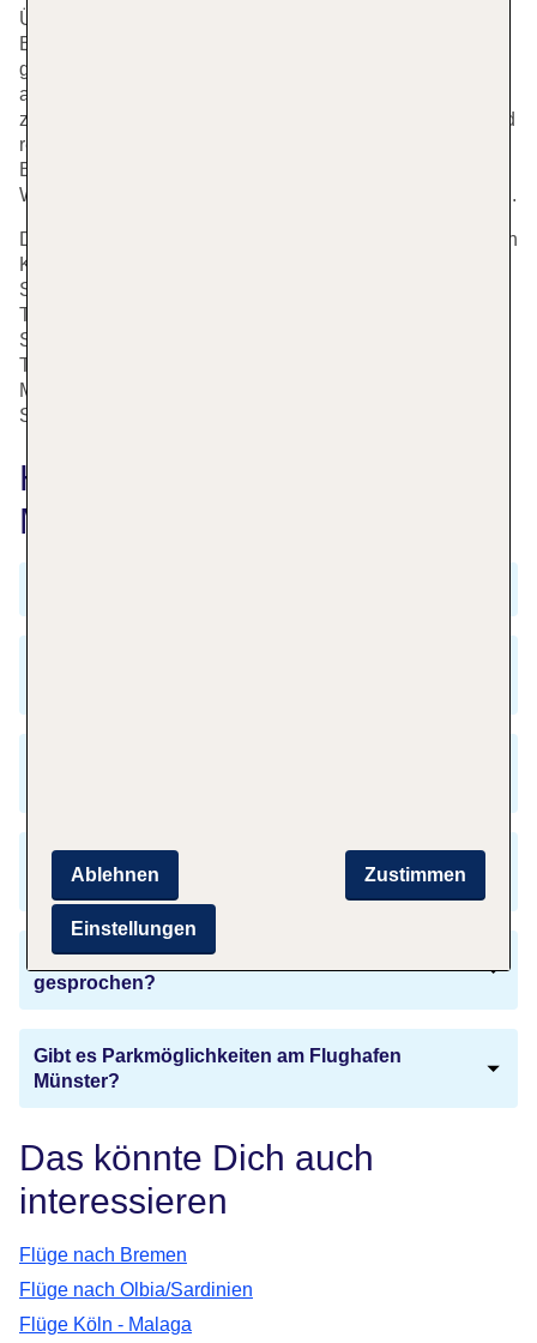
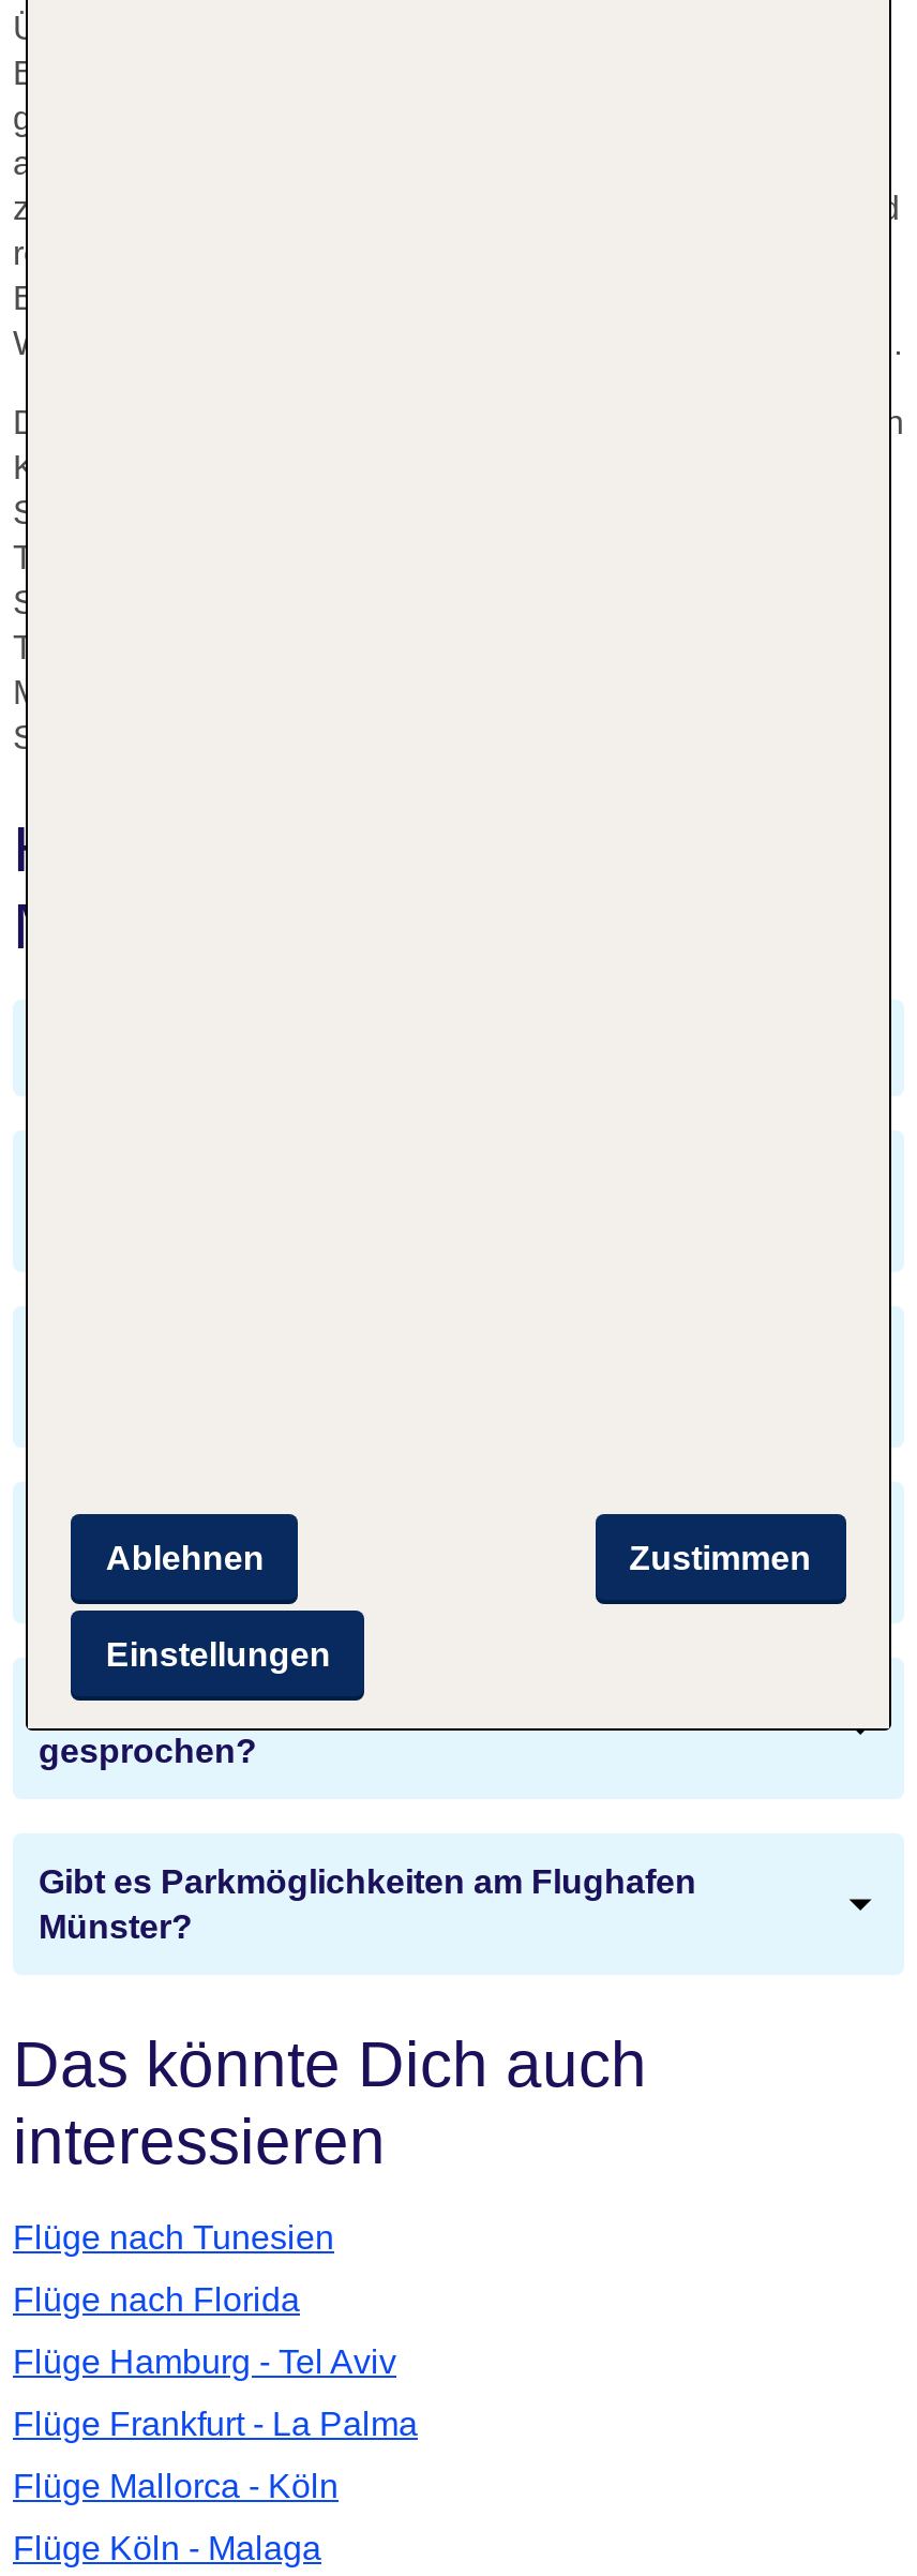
- Flüge nach Bremen
- Flüge nach Olbia/Sardinien
+ Flüge nach Tunesien
+ Flüge nach Florida
+ Flüge Hamburg - Tel Aviv
+ Flüge Frankfurt - La Palma
+ Flüge Mallorca - Köln
